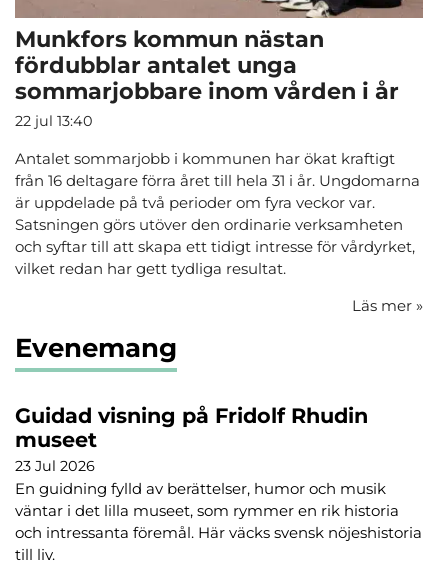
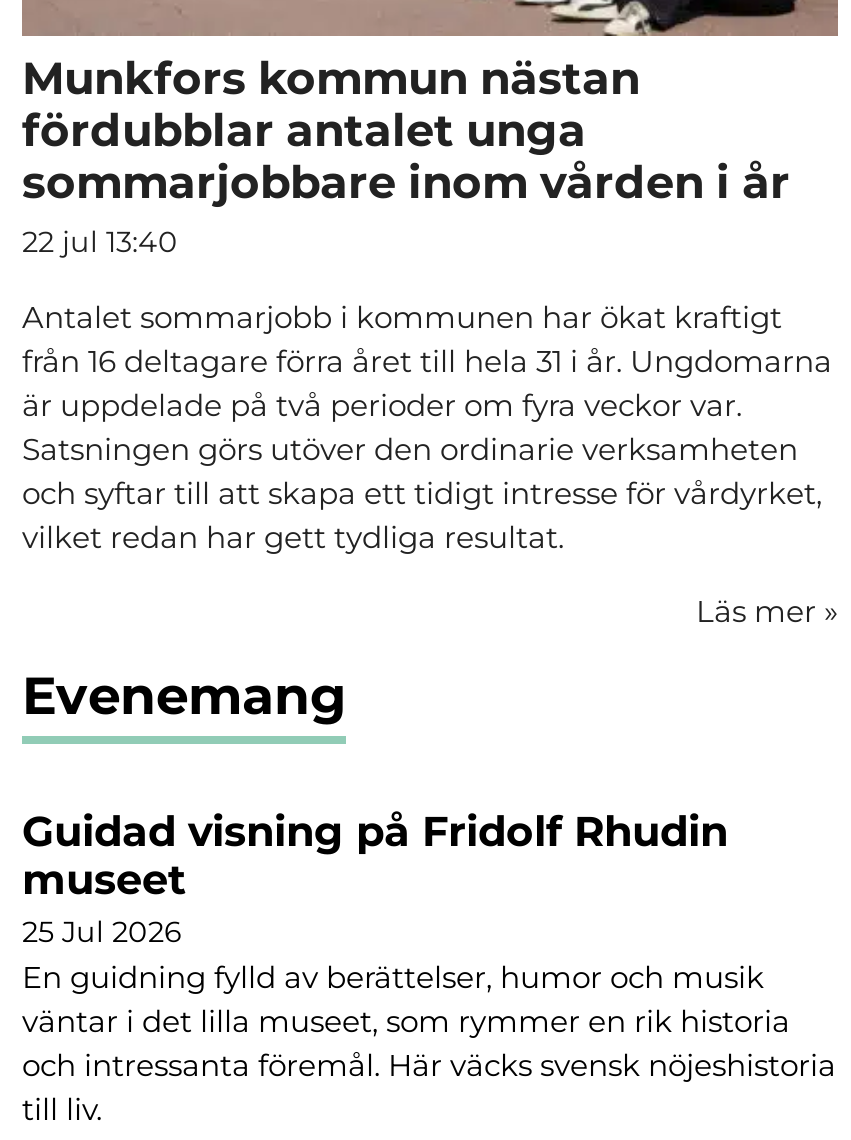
- 23 Jul 2026
+ 25 Jul 2026
